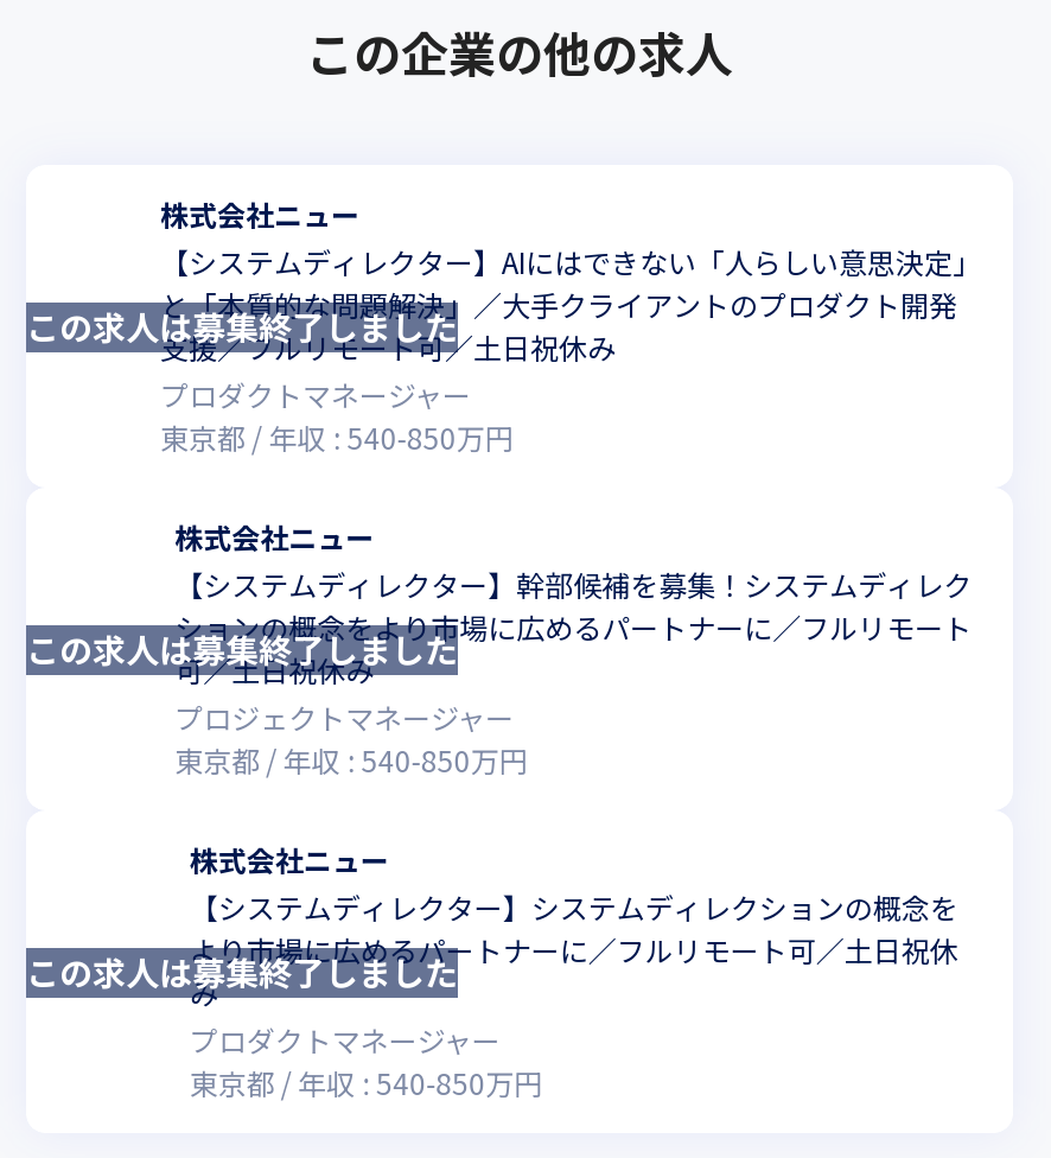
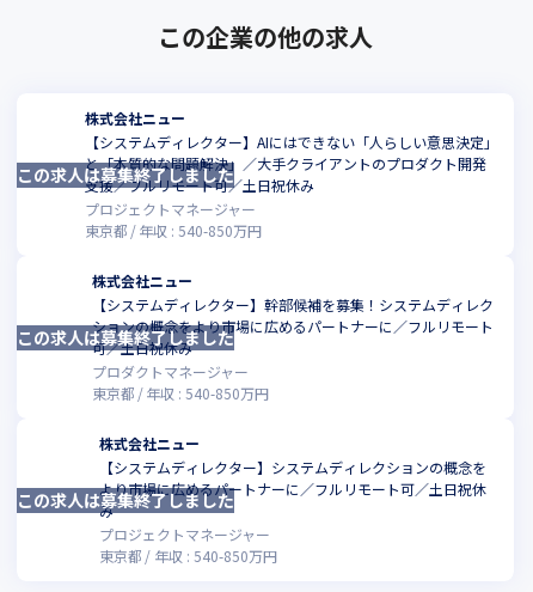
- プロダクトマネージャー
+ プロジェクトマネージャー

- プロジェクトマネージャー
+ プロダクトマネージャー

- プロダクトマネージャー
+ プロジェクトマネージャー
